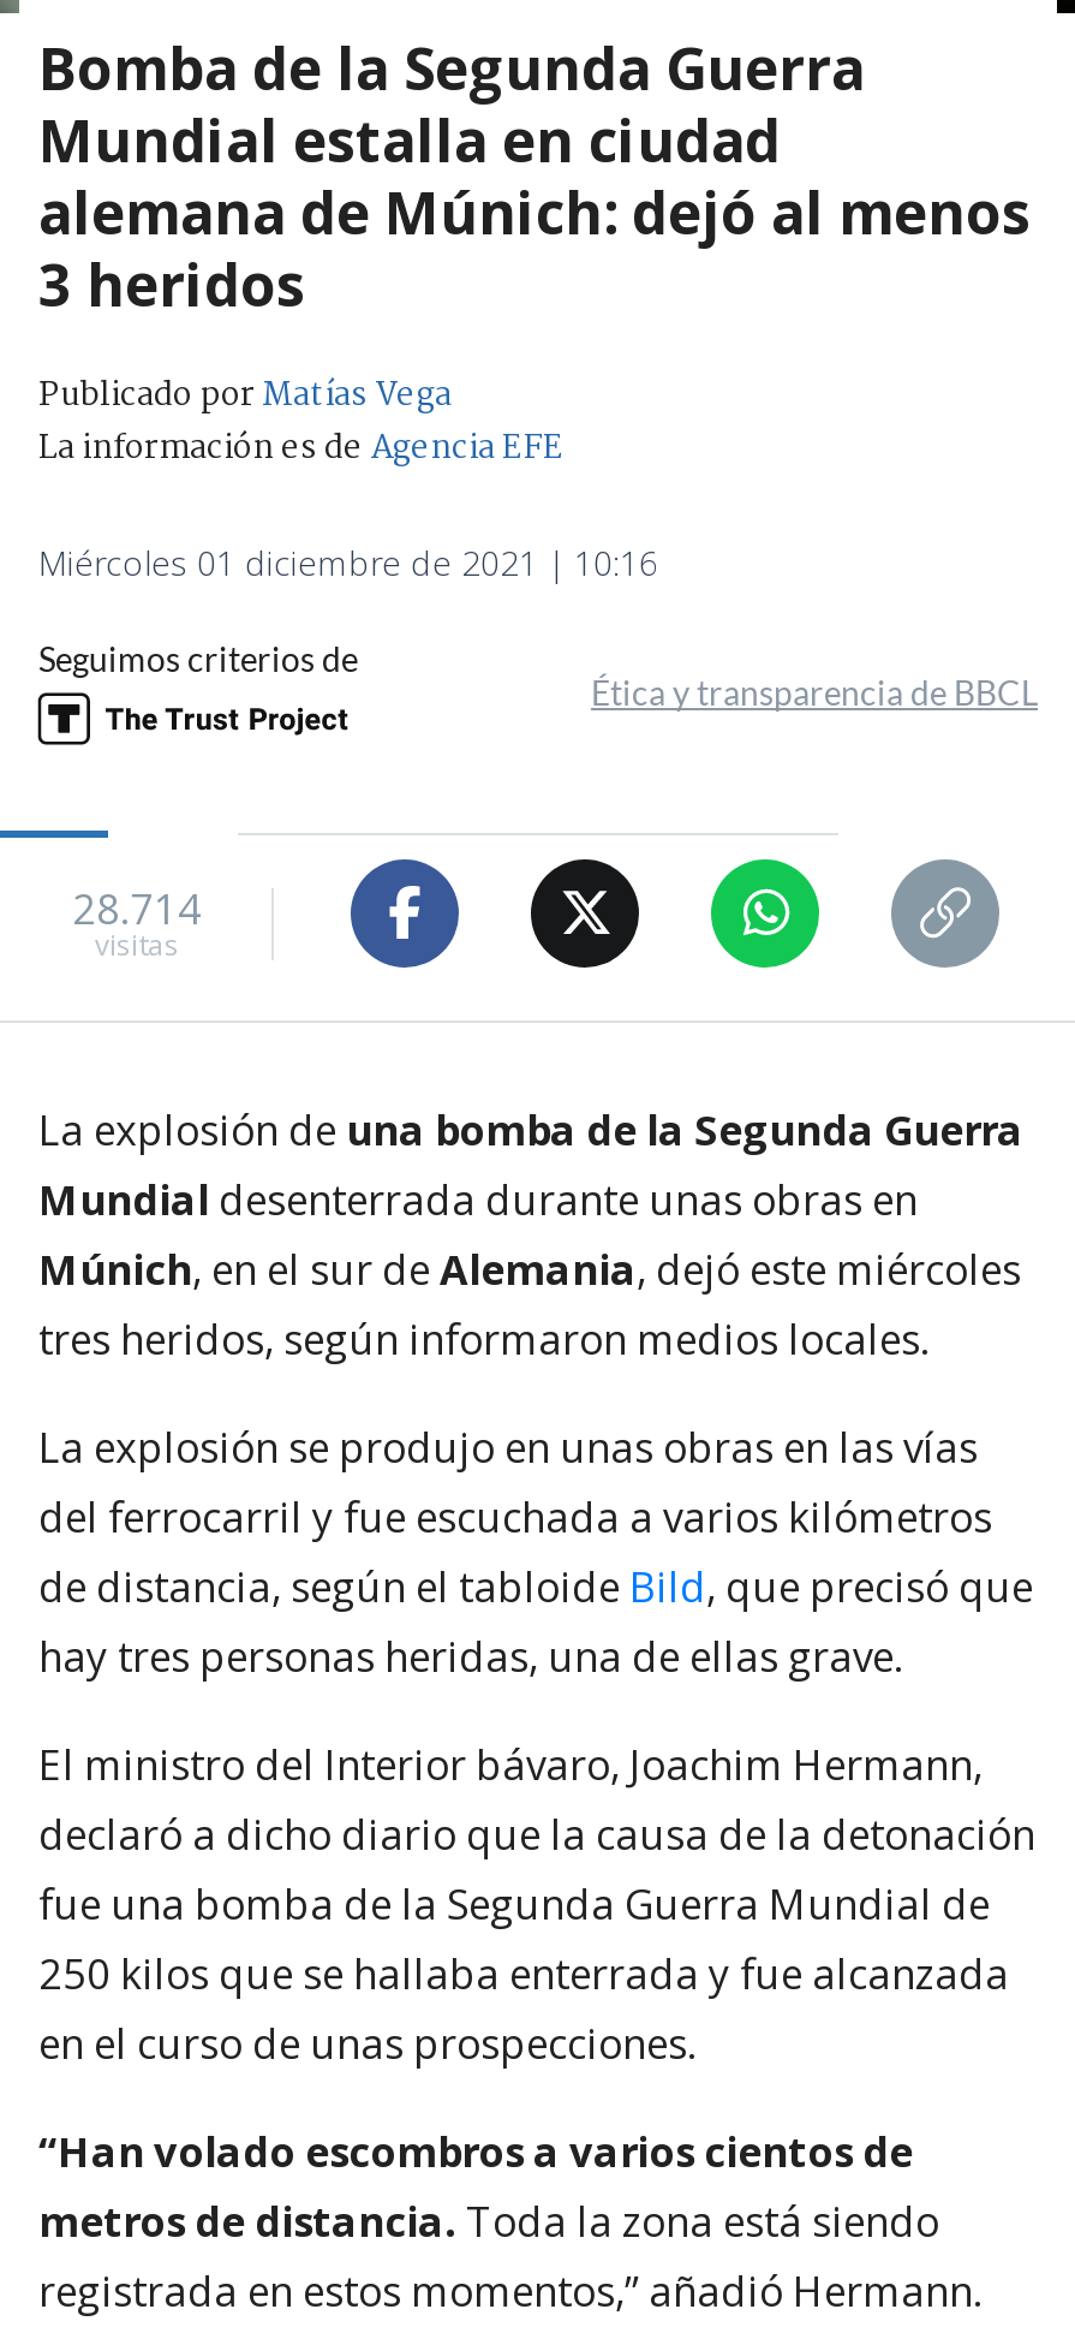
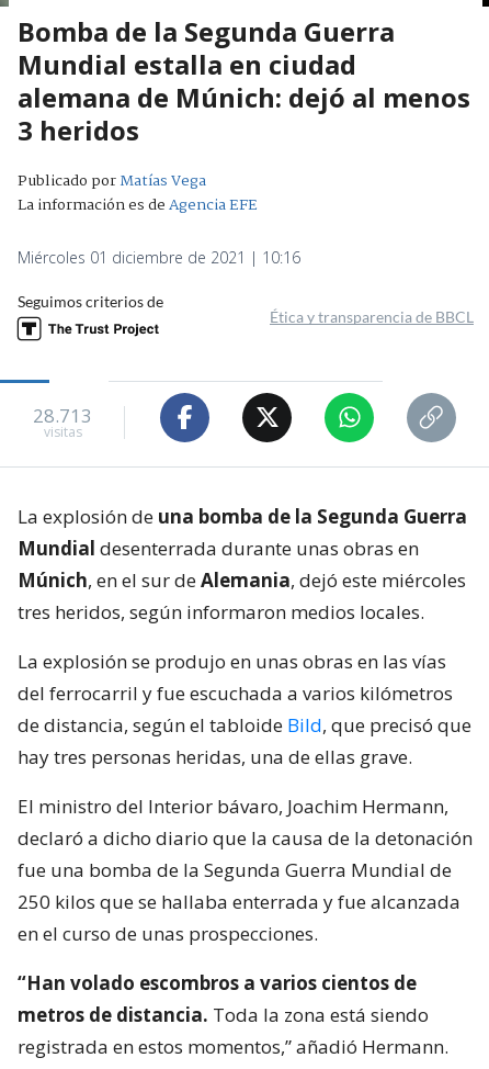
- 28.714
+ 28.713
